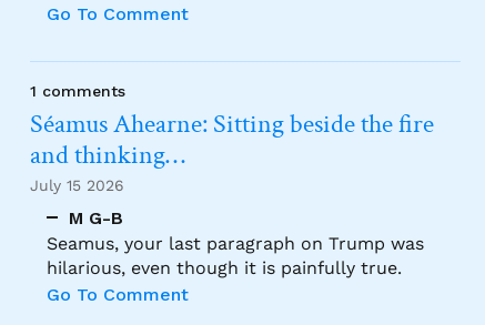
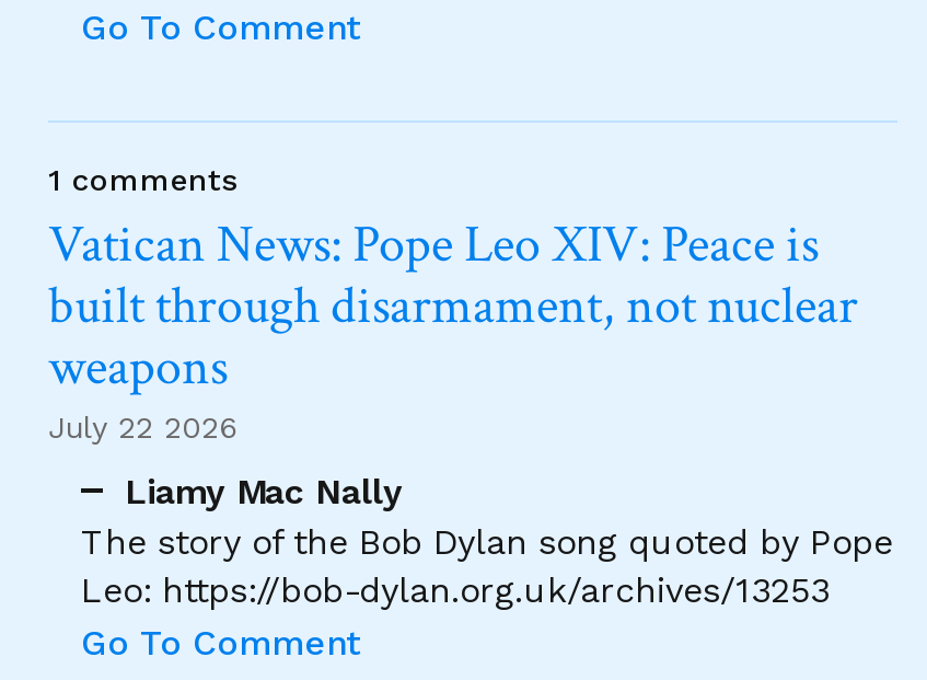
- Séamus Ahearne: Sitting beside the fire
- and thinking…
- July 15 2026
+ Vatican News: Pope Leo XIV: Peace is
+ built through disarmament, not nuclear
+ weapons
+ July 22 2026

- M G-B
- Seamus, your last paragraph on Trump was
- hilarious, even though it is painfully true.
+ Liamy Mac Nally
+ The story of the Bob Dylan song quoted by Pope
+ Leo: https://bob-dylan.org.uk/archives/13253
